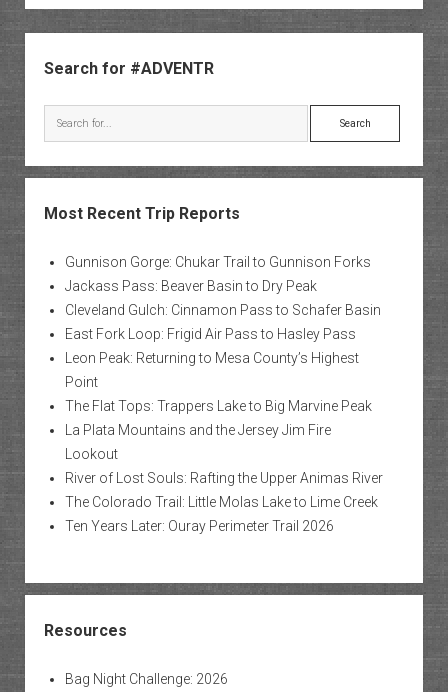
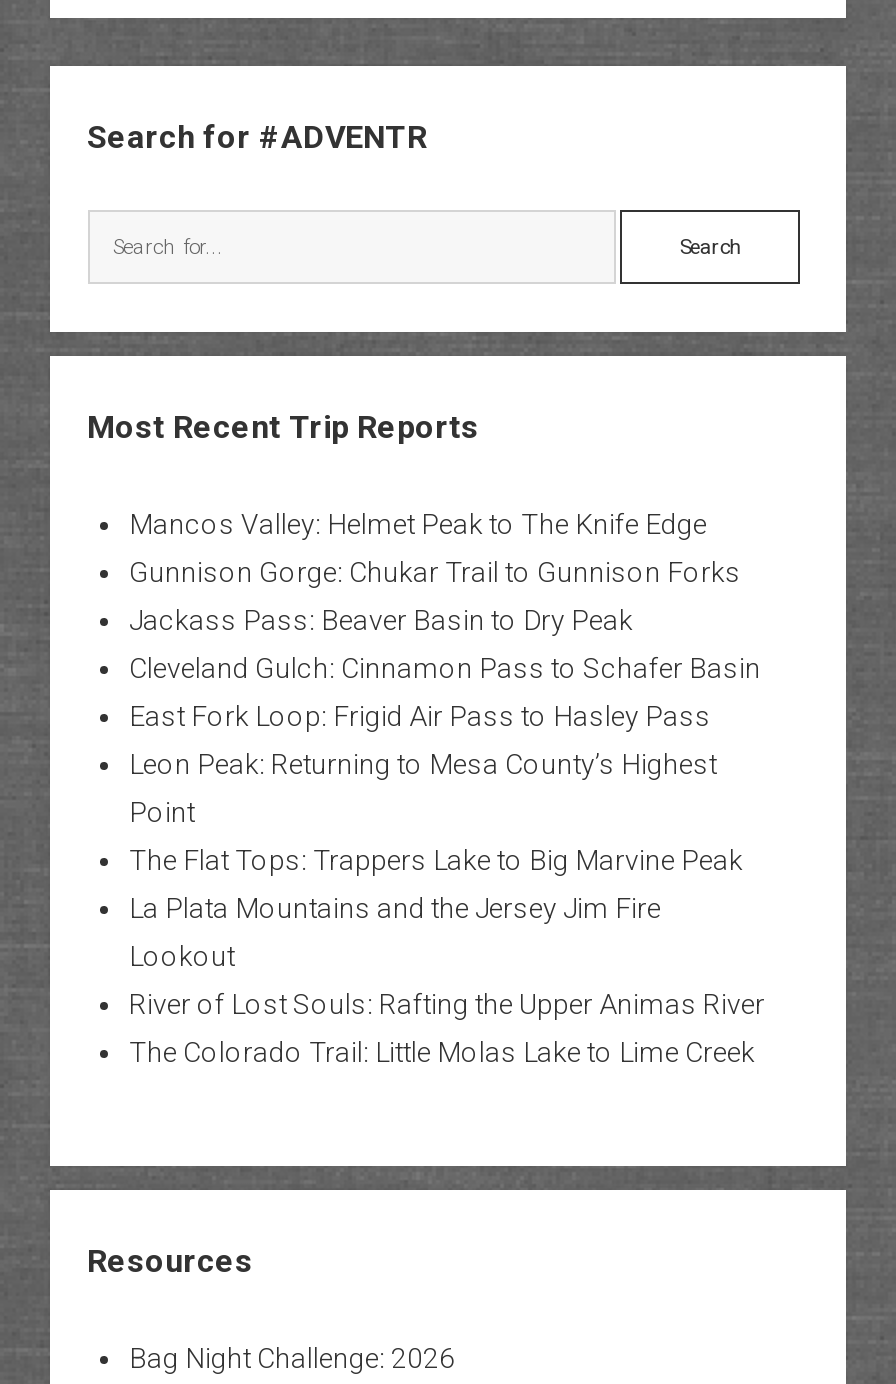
+ Mancos Valley: Helmet Peak to The Knife Edge

moved down: Gunnison Gorge: Chukar Trail to Gunnison Forks | Jackass Pass: Beaver Basin to Dry Peak | Cleveland Gulch: Cinnamon Pass to Schafer Basin | ... | River of Lost Souls: Rafting the Upper Animas River | The Colorado Trail: Little Molas Lake to Lime Creek

- Ten Years Later: Ouray Perimeter Trail 2026
